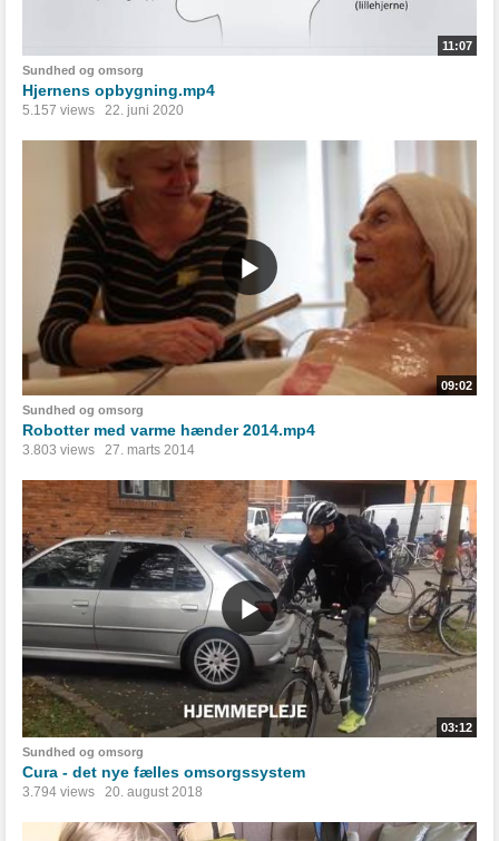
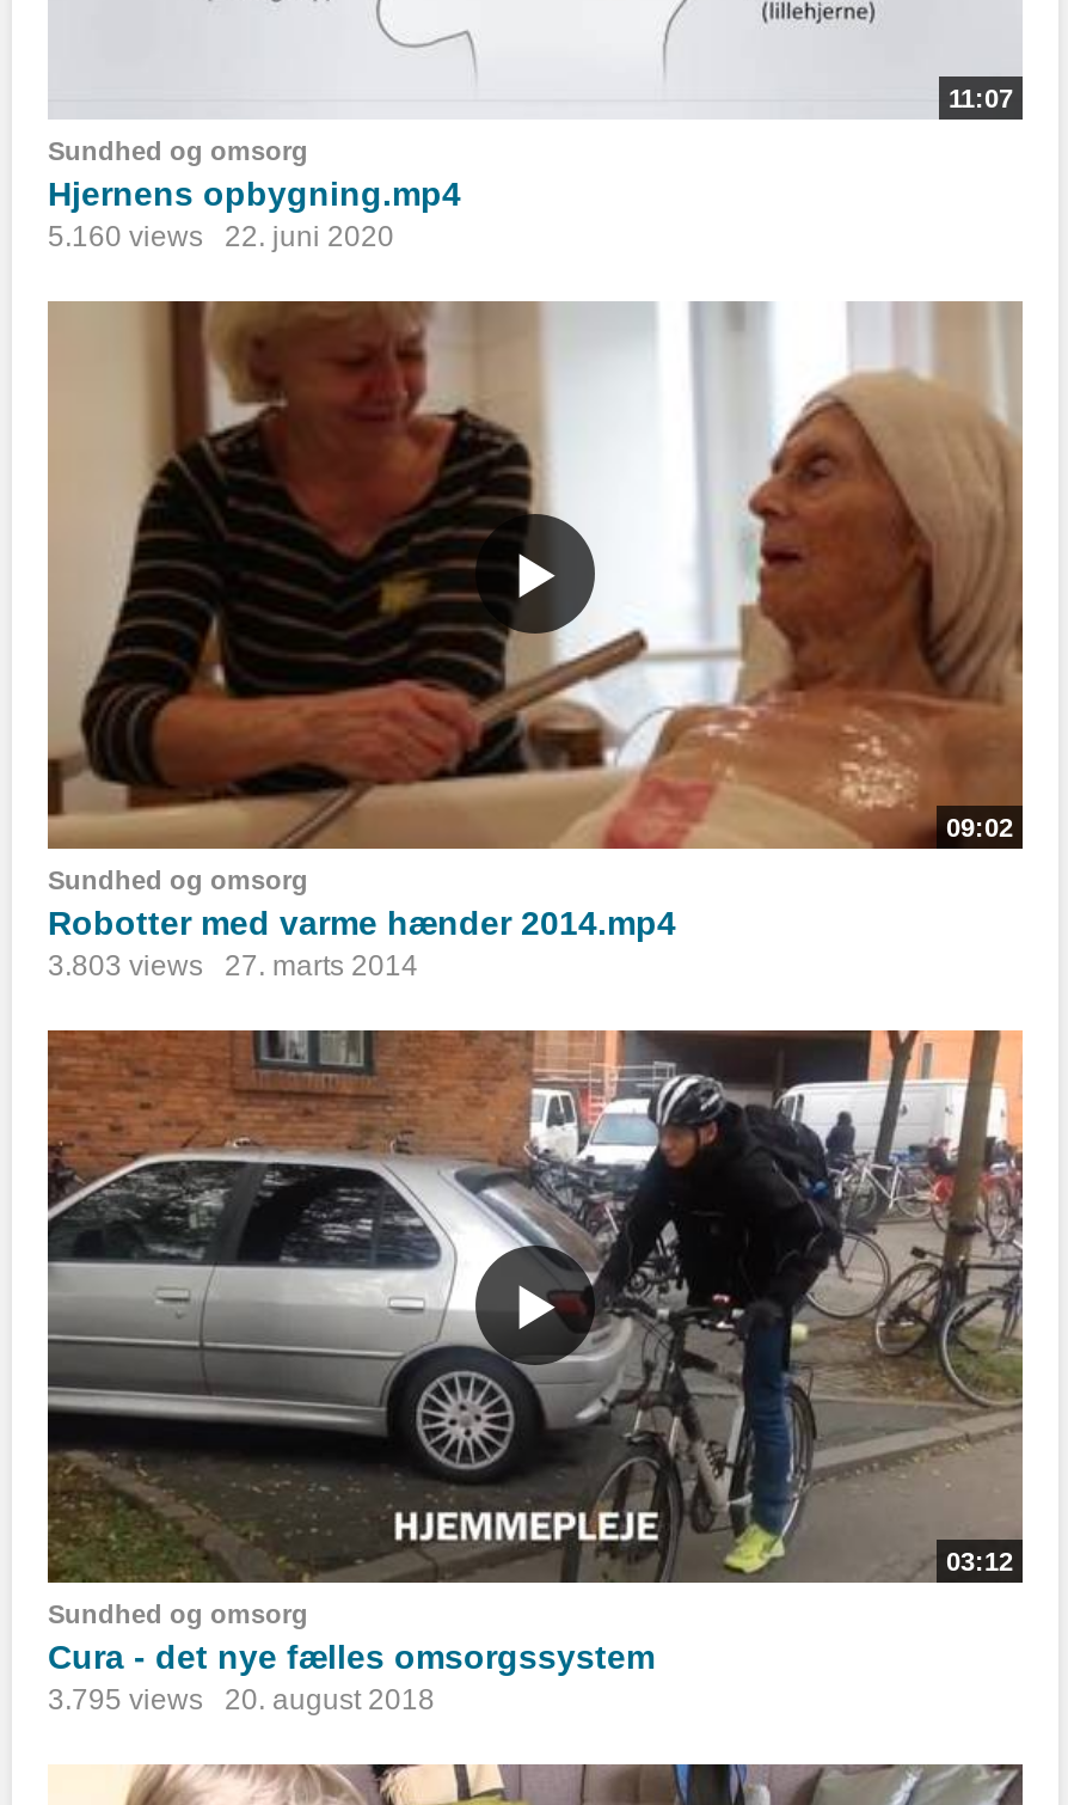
- 5.157 views 22. juni 2020
+ 5.160 views 22. juni 2020

- 3.794 views 20. august 2018
+ 3.795 views 20. august 2018
